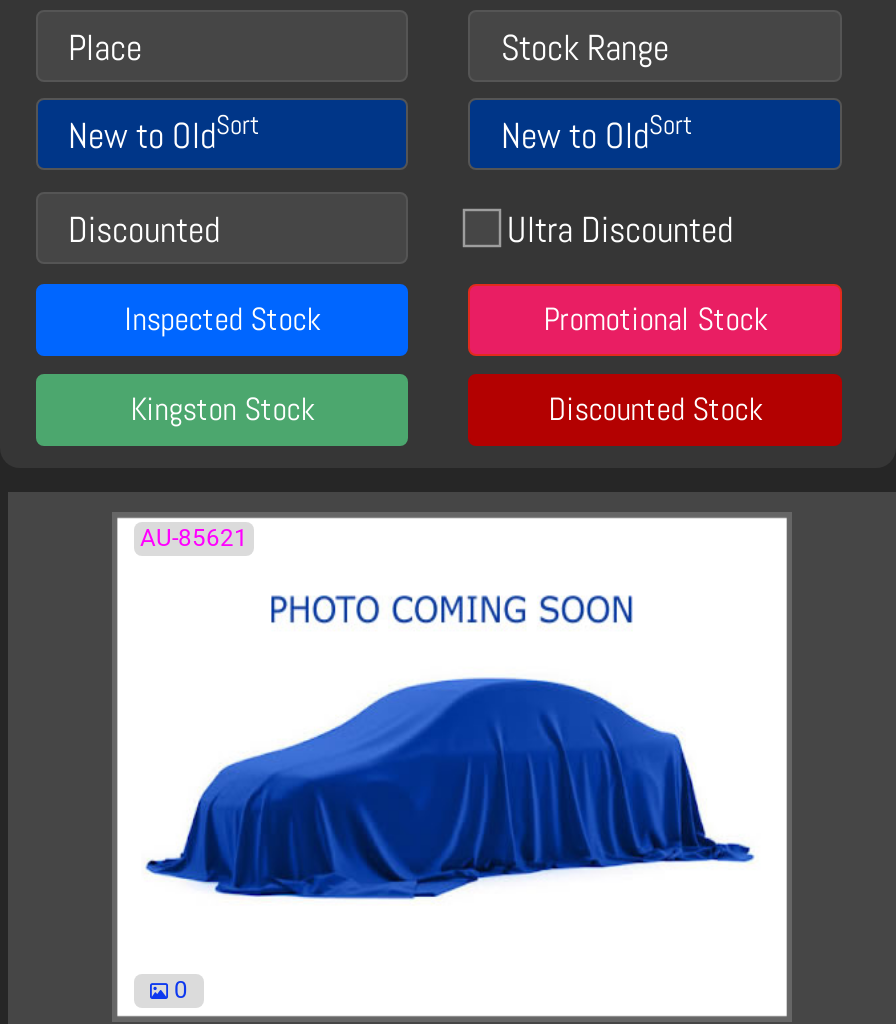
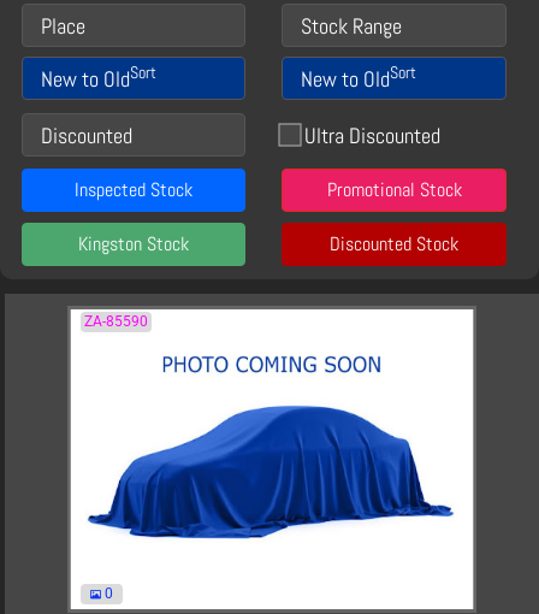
- AU-85621
+ ZA-85590
